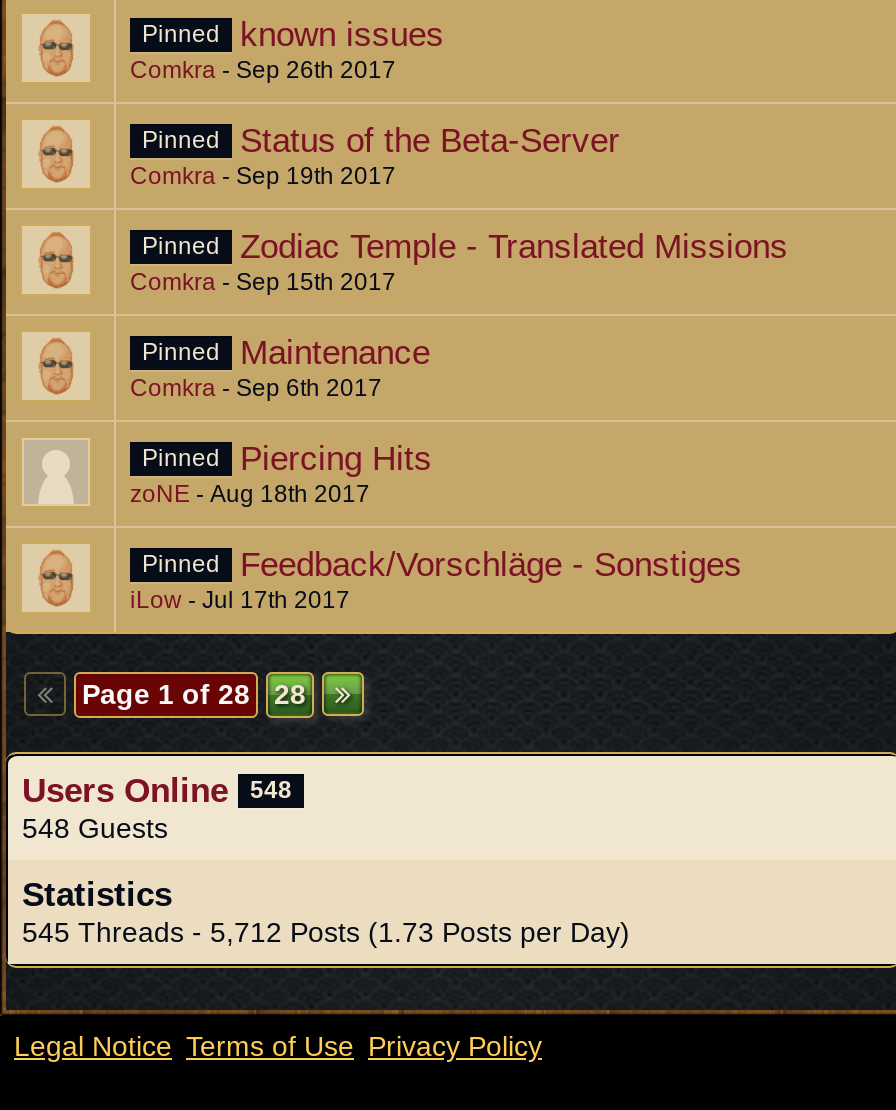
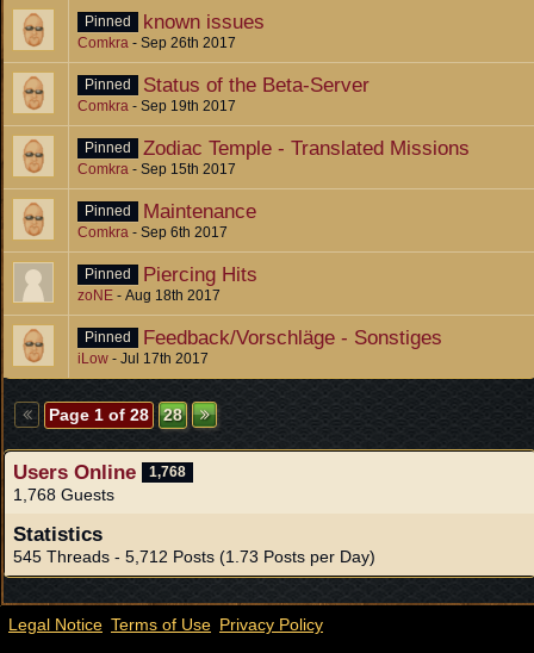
- Users Online 548
+ Users Online 1,768

- 548 Guests
+ 1,768 Guests
